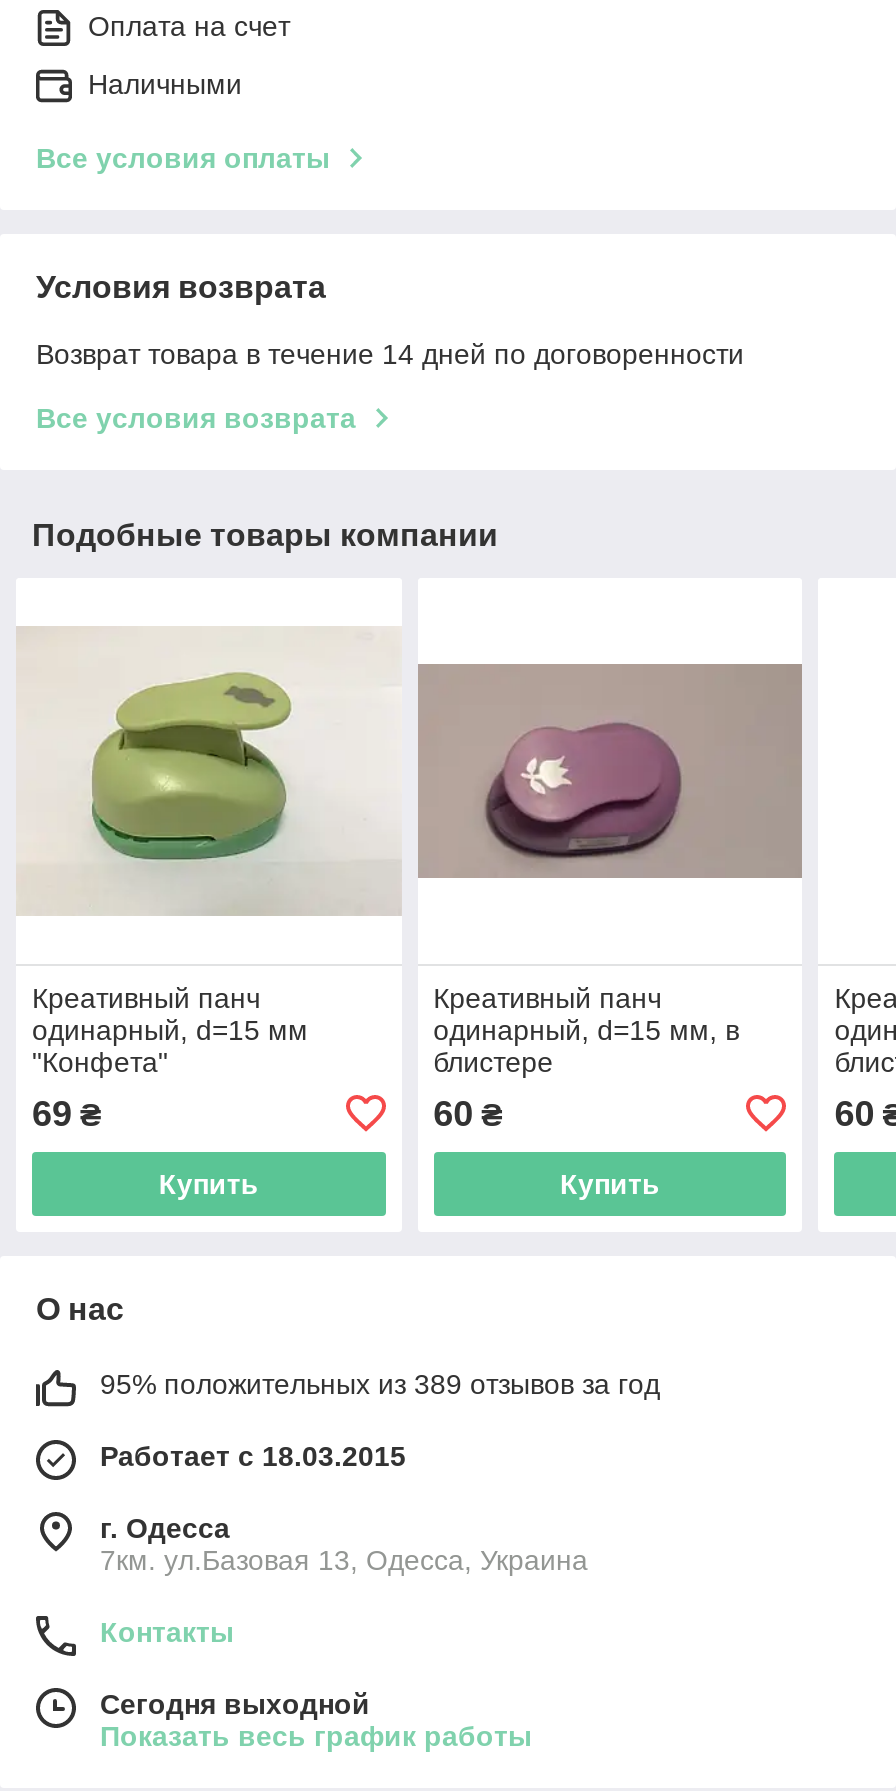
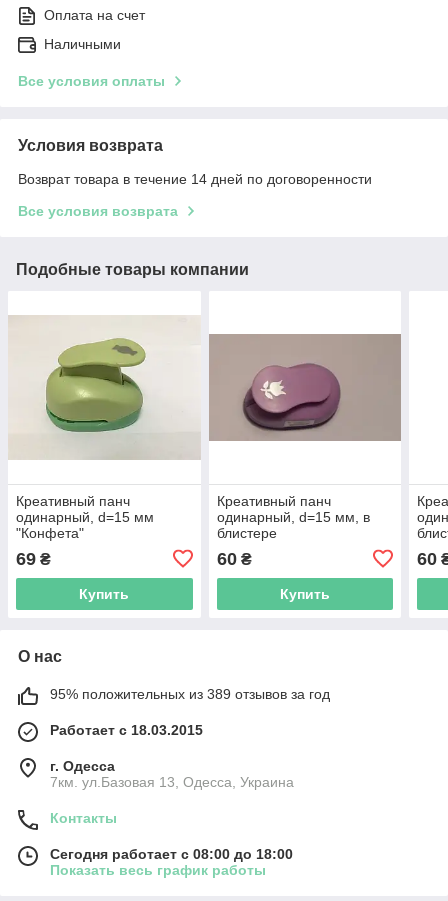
- Сегодня выходной
+ Сегодня работает с 08:00 до 18:00
